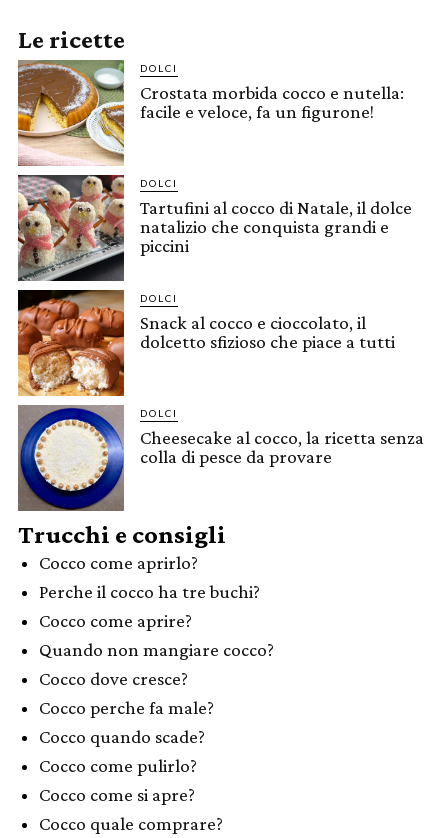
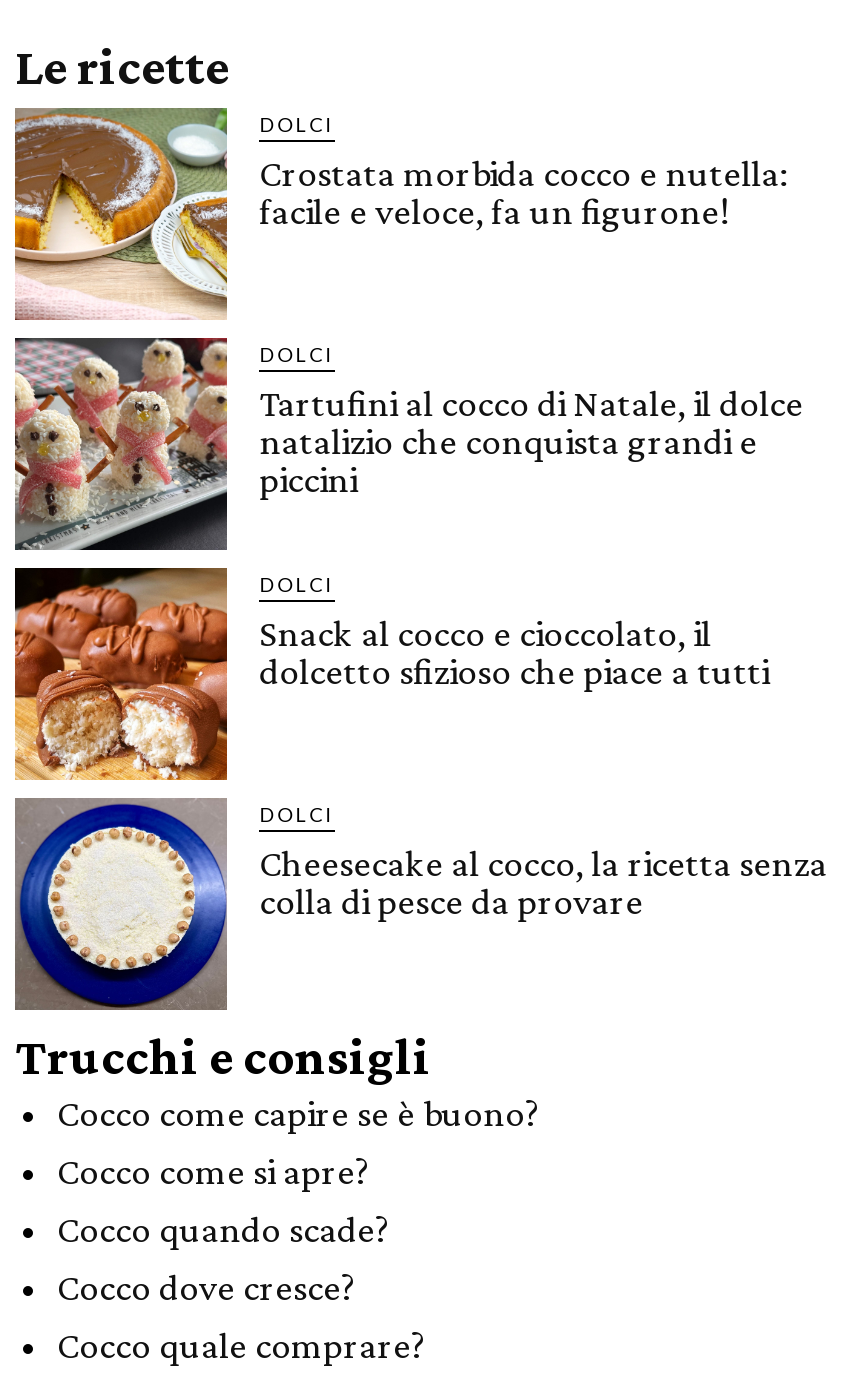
- Cocco come aprirlo?
- Perche il cocco ha tre buchi?
- Cocco come aprire?
- Quando non mangiare cocco?
+ Cocco come capire se è buono?

- Cocco perche fa male?
- Cocco come pulirlo?

moved up: Cocco quando scade?

moved up: Cocco come si apre?
